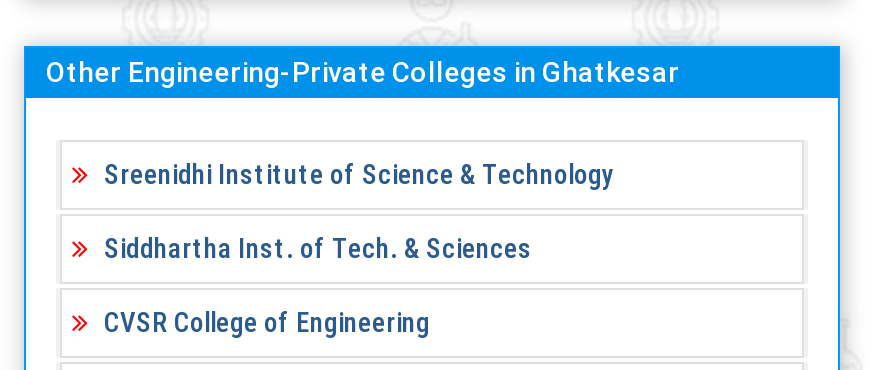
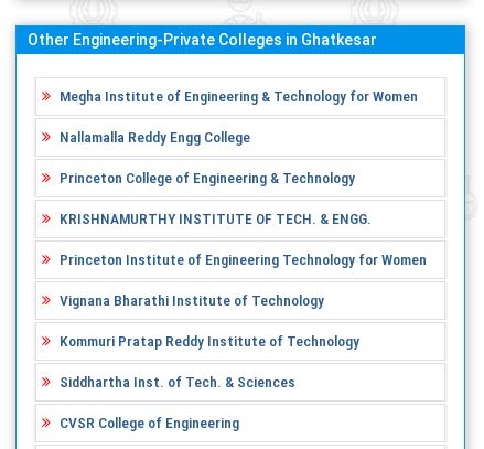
- Sreenidhi Institute of Science & Technology
+ Megha Institute of Engineering & Technology for Women
+ Nallamalla Reddy Engg College
+ Princeton College of Engineering & Technology
+ KRISHNAMURTHY INSTITUTE OF TECH. & ENGG.
+ Princeton Institute of Engineering Technology for Women
+ Vignana Bharathi Institute of Technology
+ Kommuri Pratap Reddy Institute of Technology
